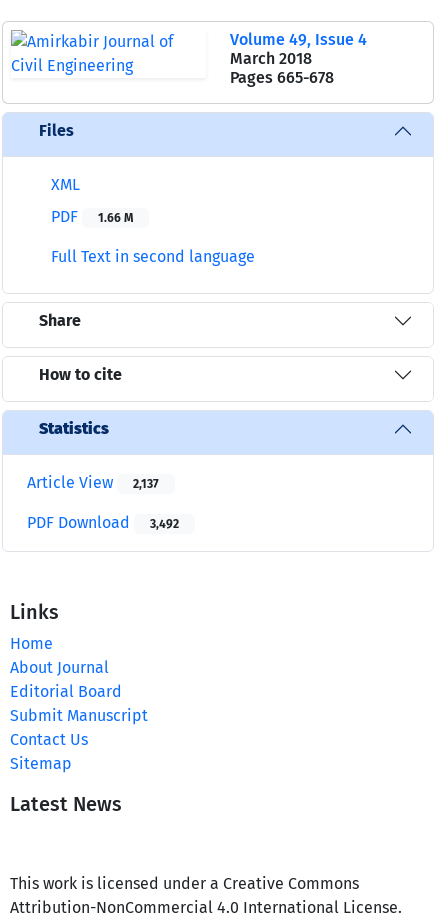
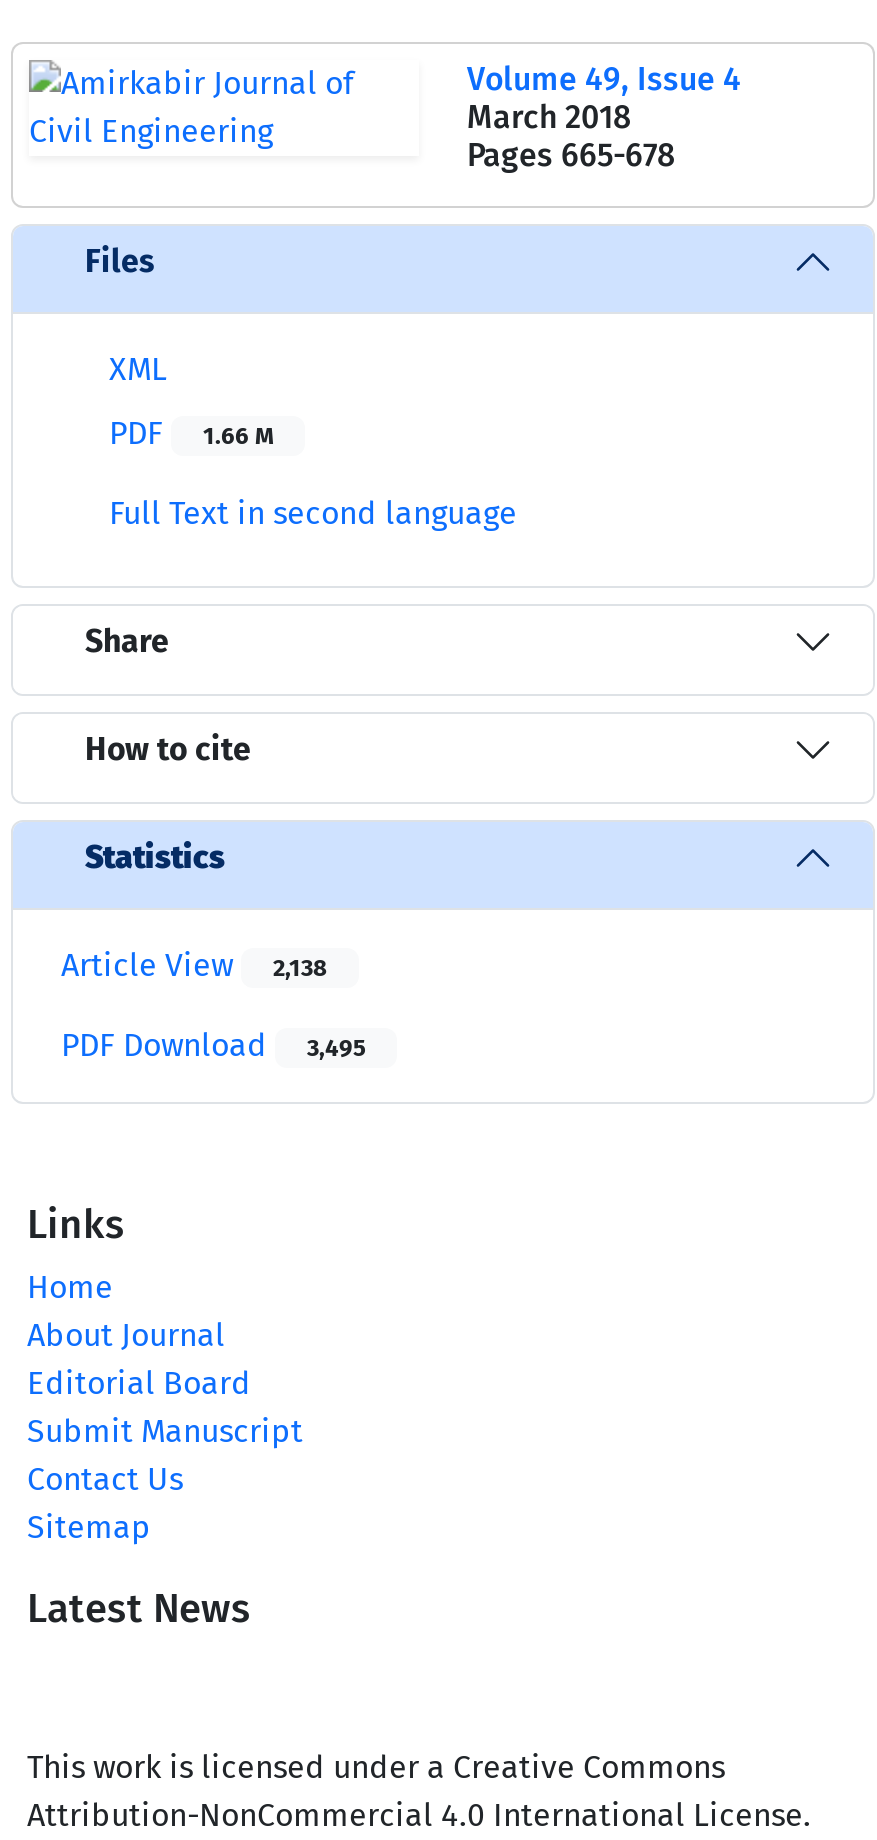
- Article View 2,137
+ Article View 2,138

- PDF Download 3,492
+ PDF Download 3,495
